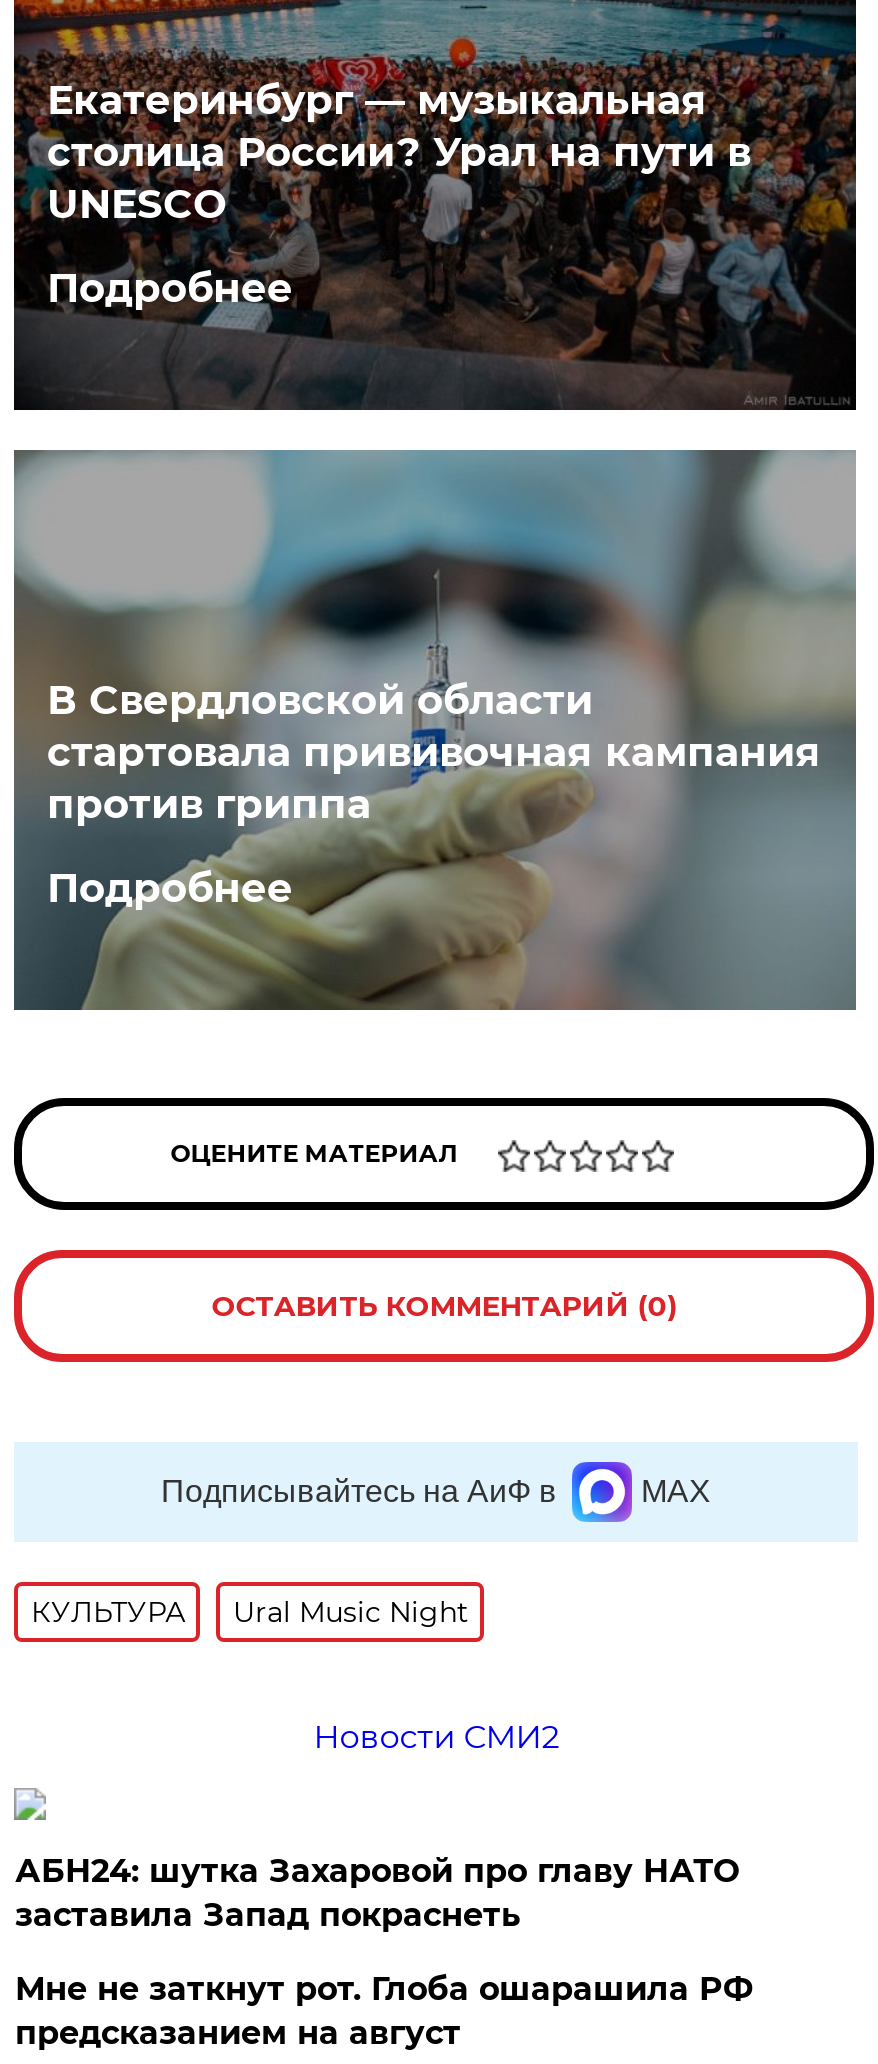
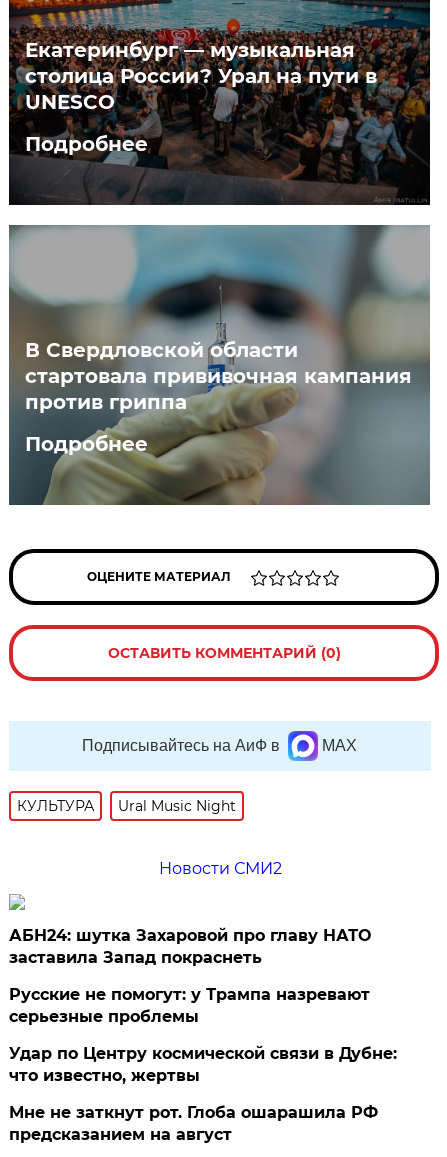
+ Русские не помогут: у Трампа назревают
+ серьезные проблемы
+ Удар по Центру космической связи в Дубне:
+ что известно, жертвы
